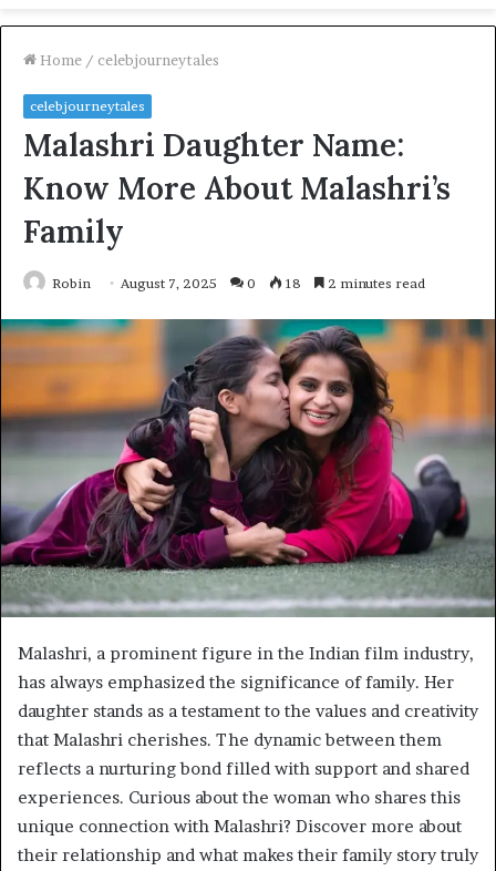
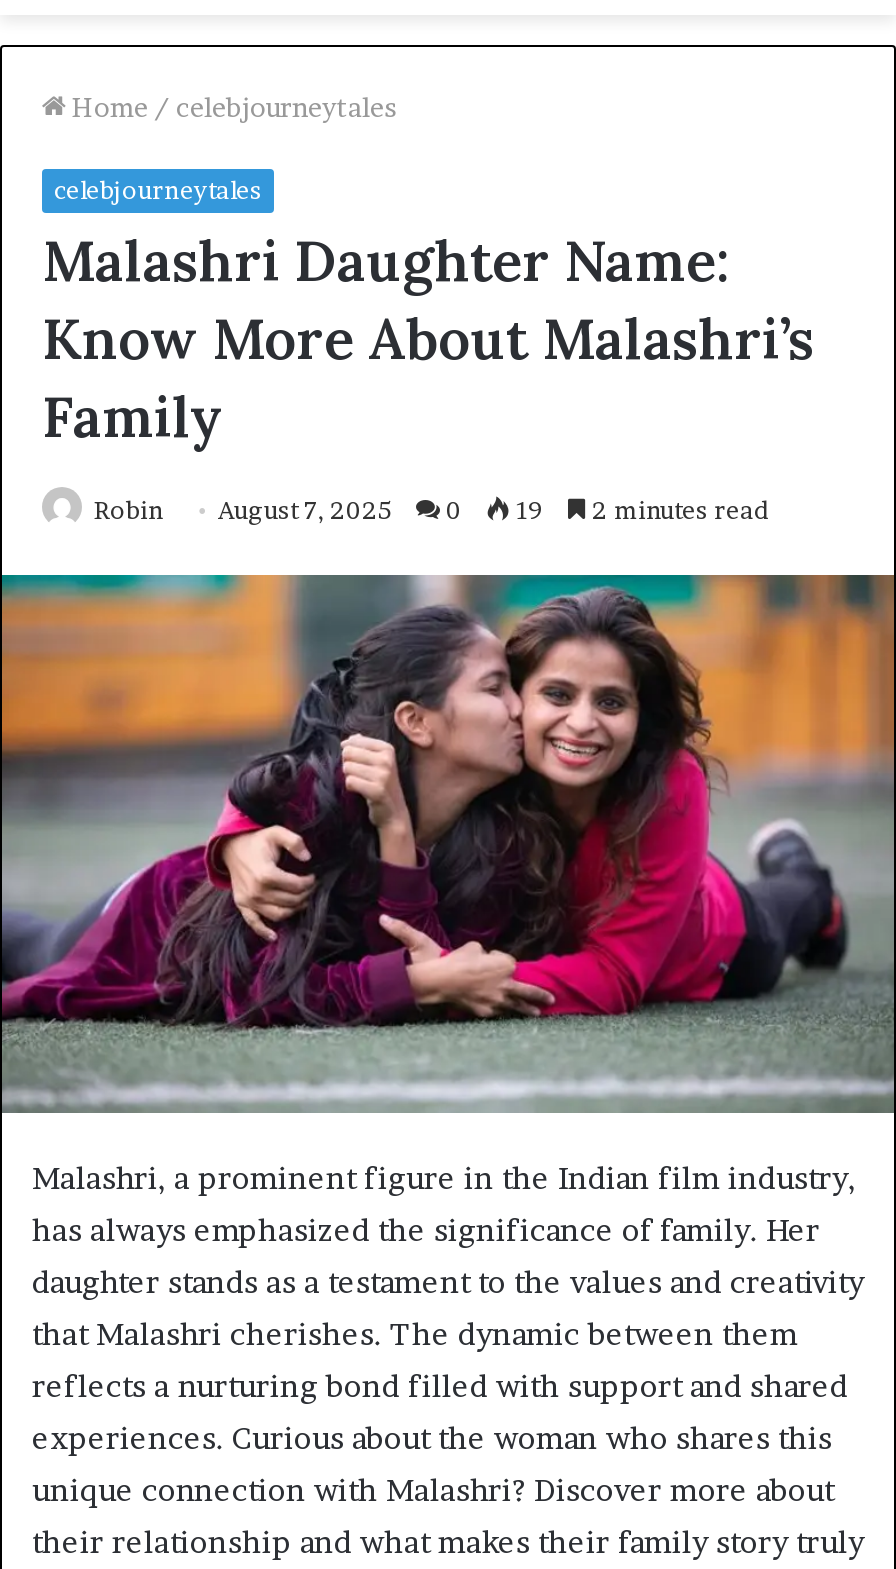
- Robin August 7, 2025 0 18 2 minutes read
+ Robin August 7, 2025 0 19 2 minutes read
